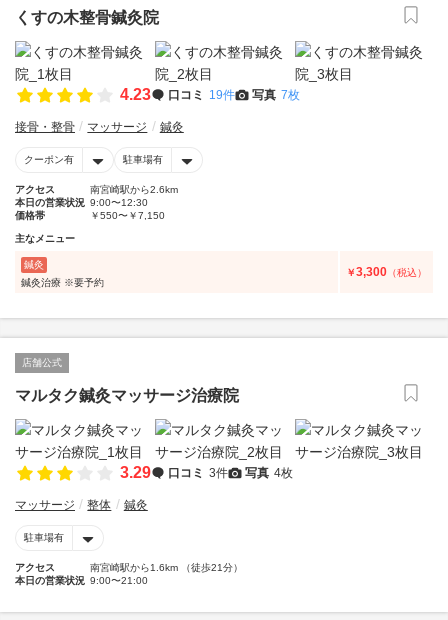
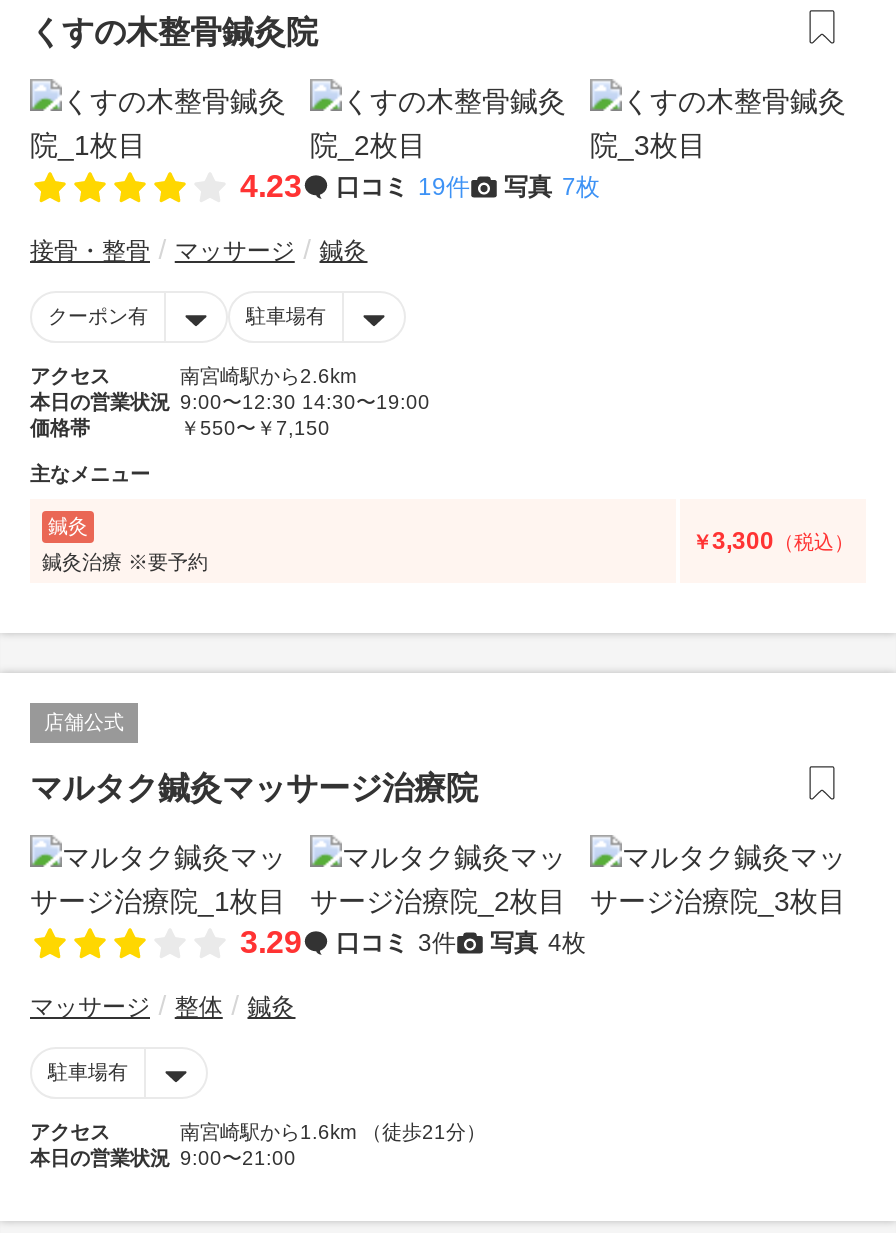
- 本日の営業状況 9:00〜12:30
+ 本日の営業状況 9:00〜12:30 14:30〜19:00
